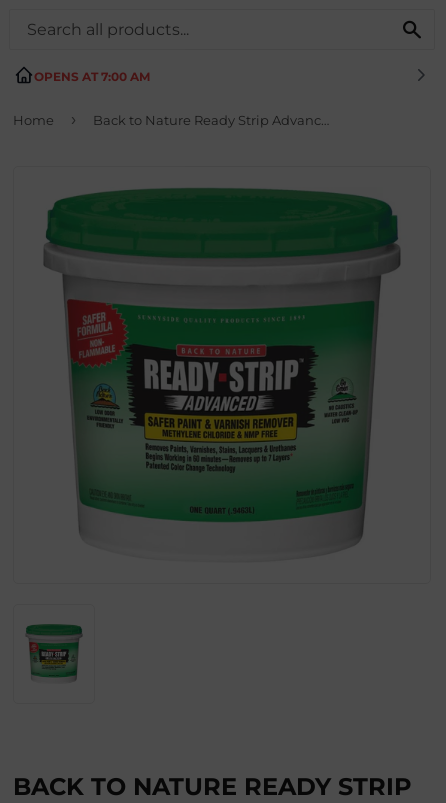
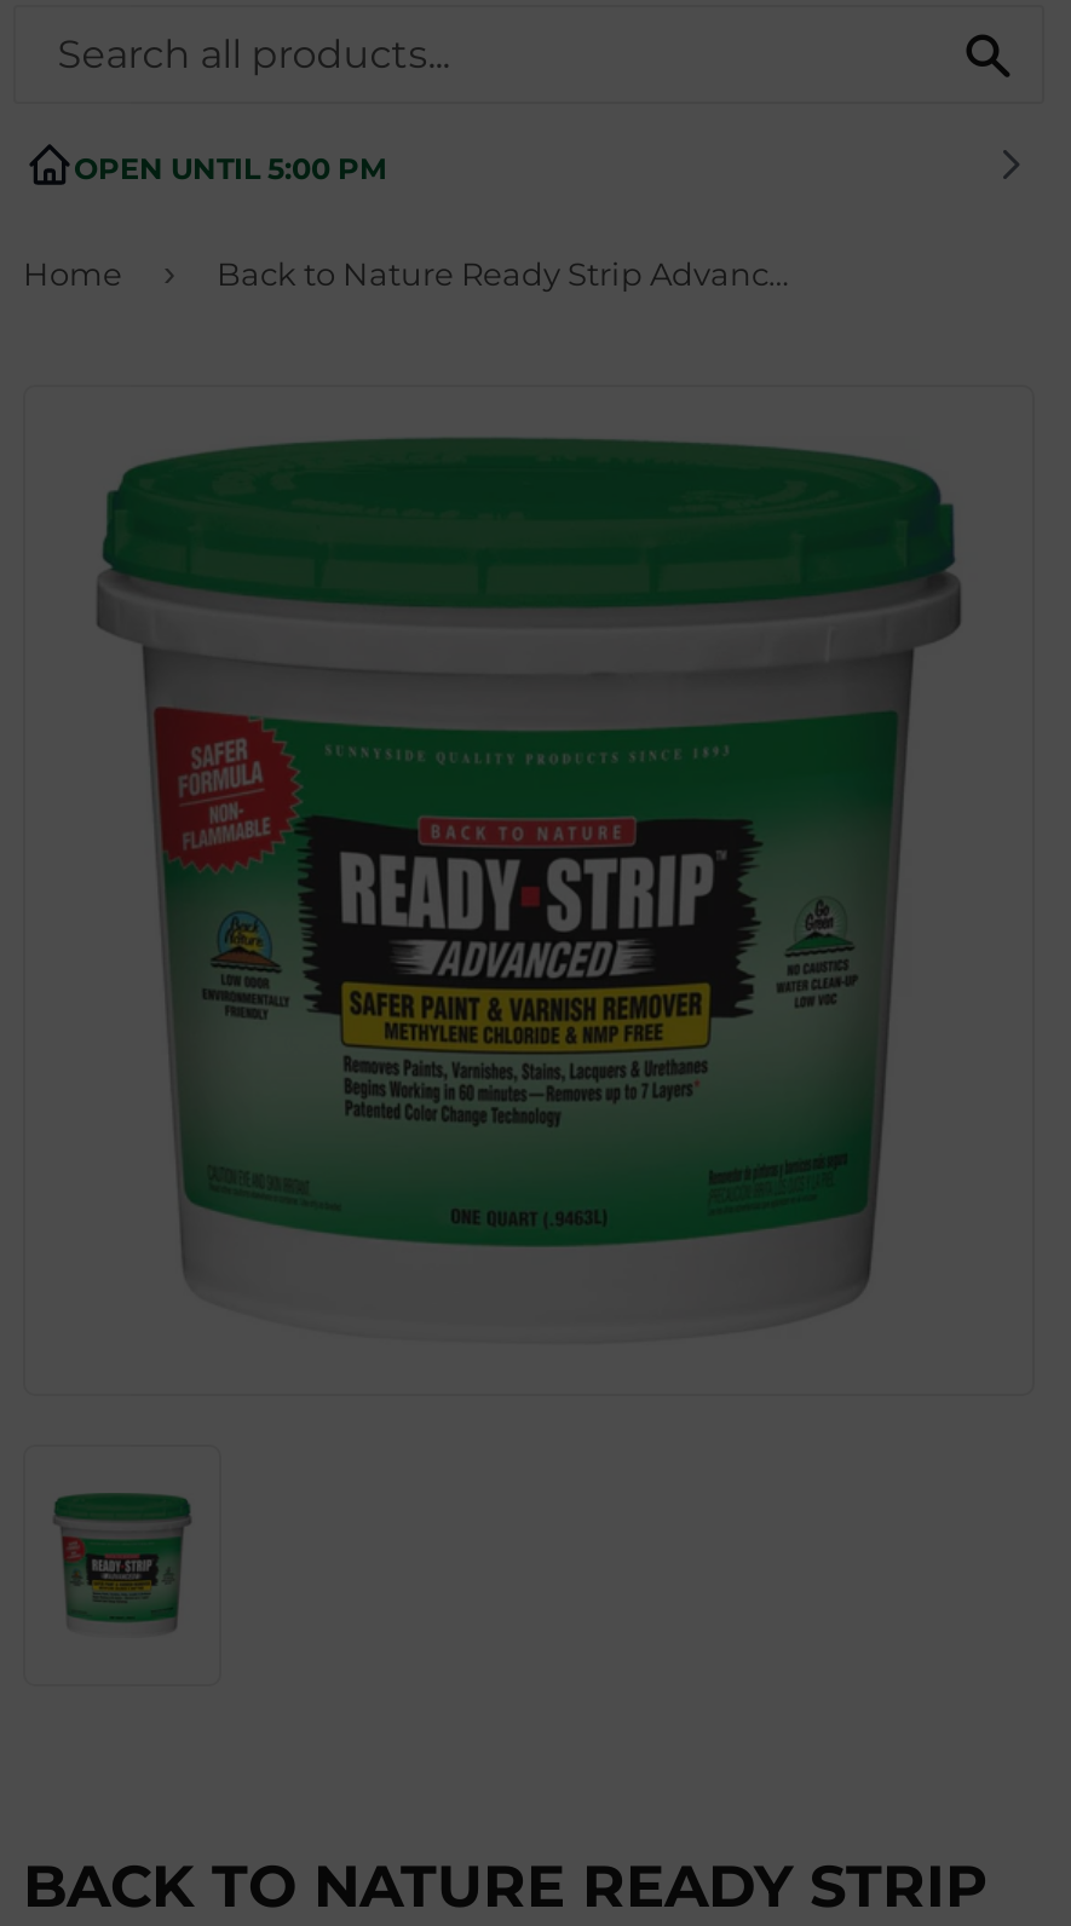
- OPENS AT 7:00 AM
+ OPEN UNTIL 5:00 PM
